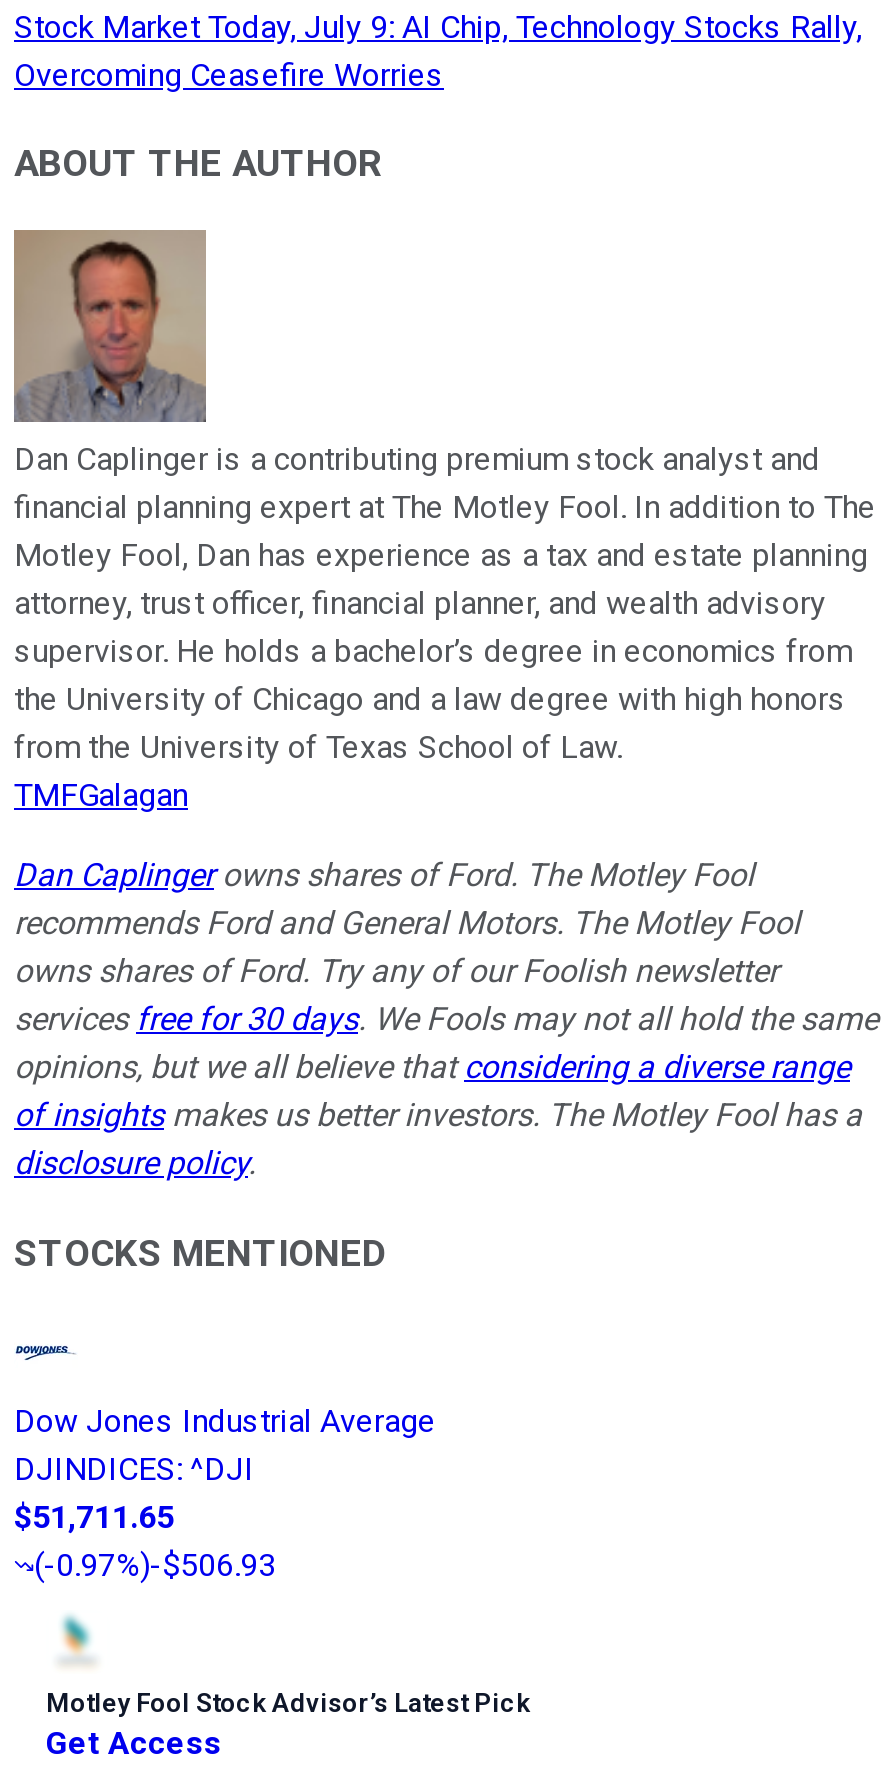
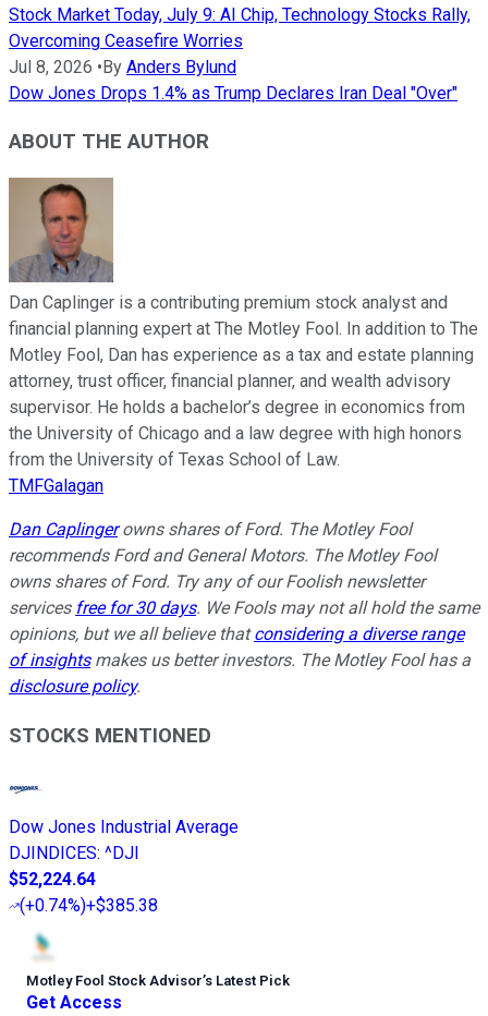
+ Jul 8, 2026 • By Anders Bylund
+ Dow Jones Drops 1.4% as Trump Declares Iran Deal "Over"

- $51,711.65
+ $52,224.64

- (-0.97%)-$506.93
+ (+0.74%)+$385.38
